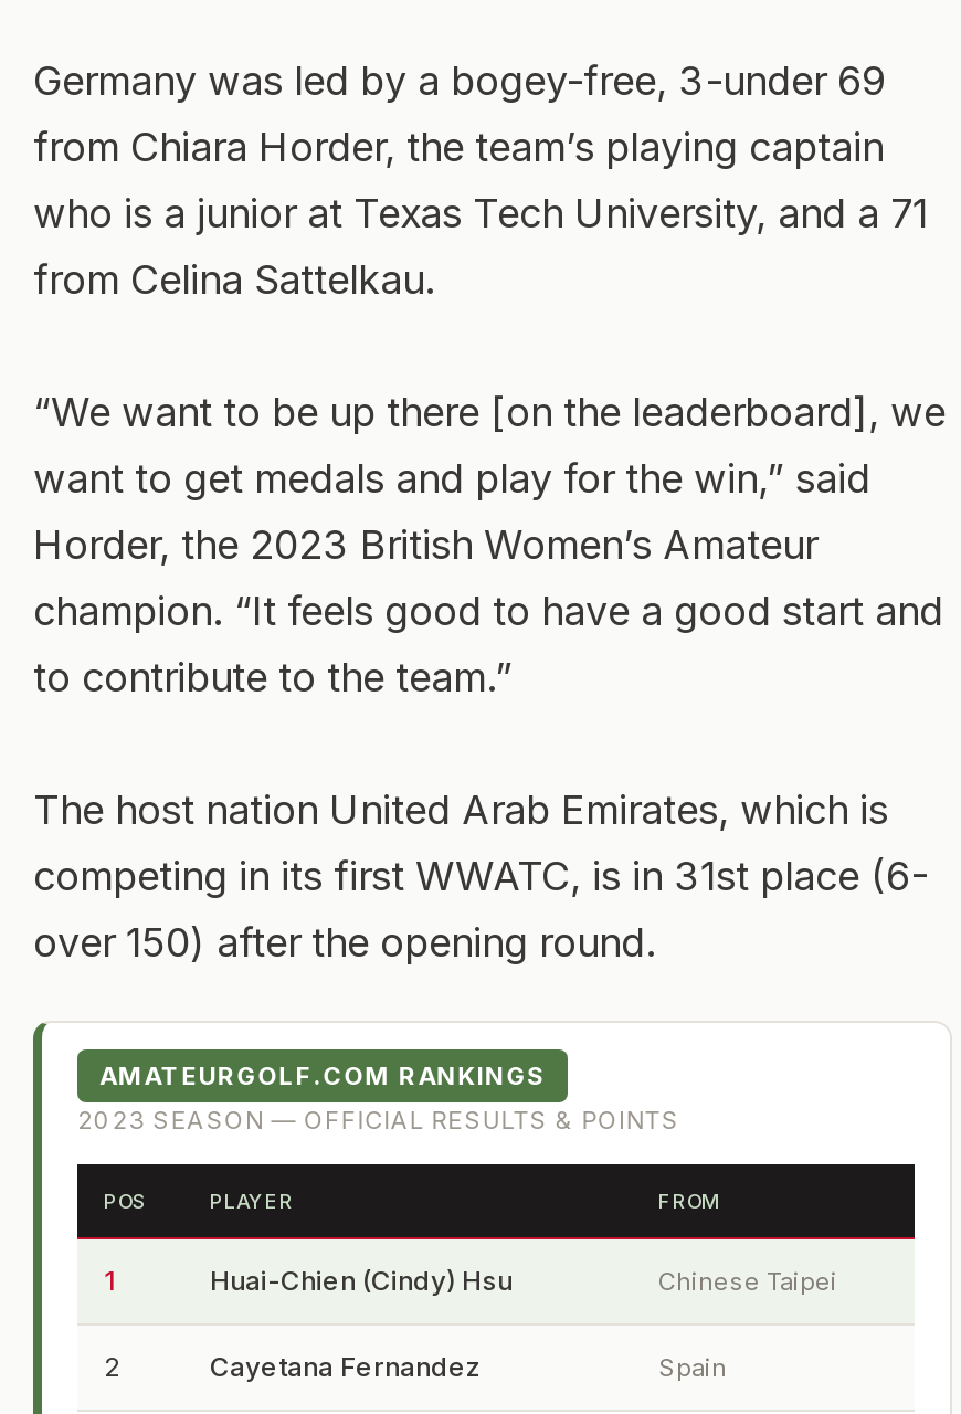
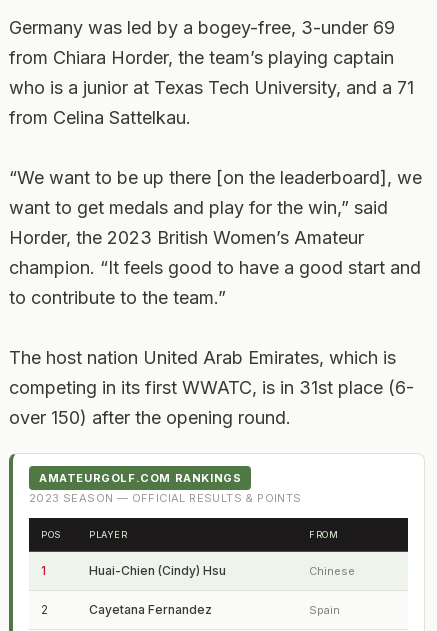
- Chinese Taipei
+ Chinese
